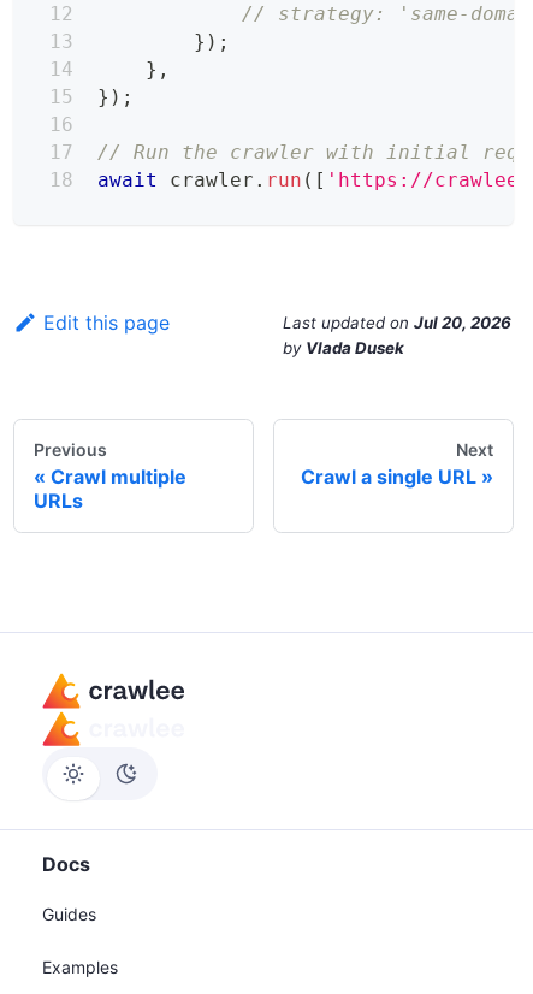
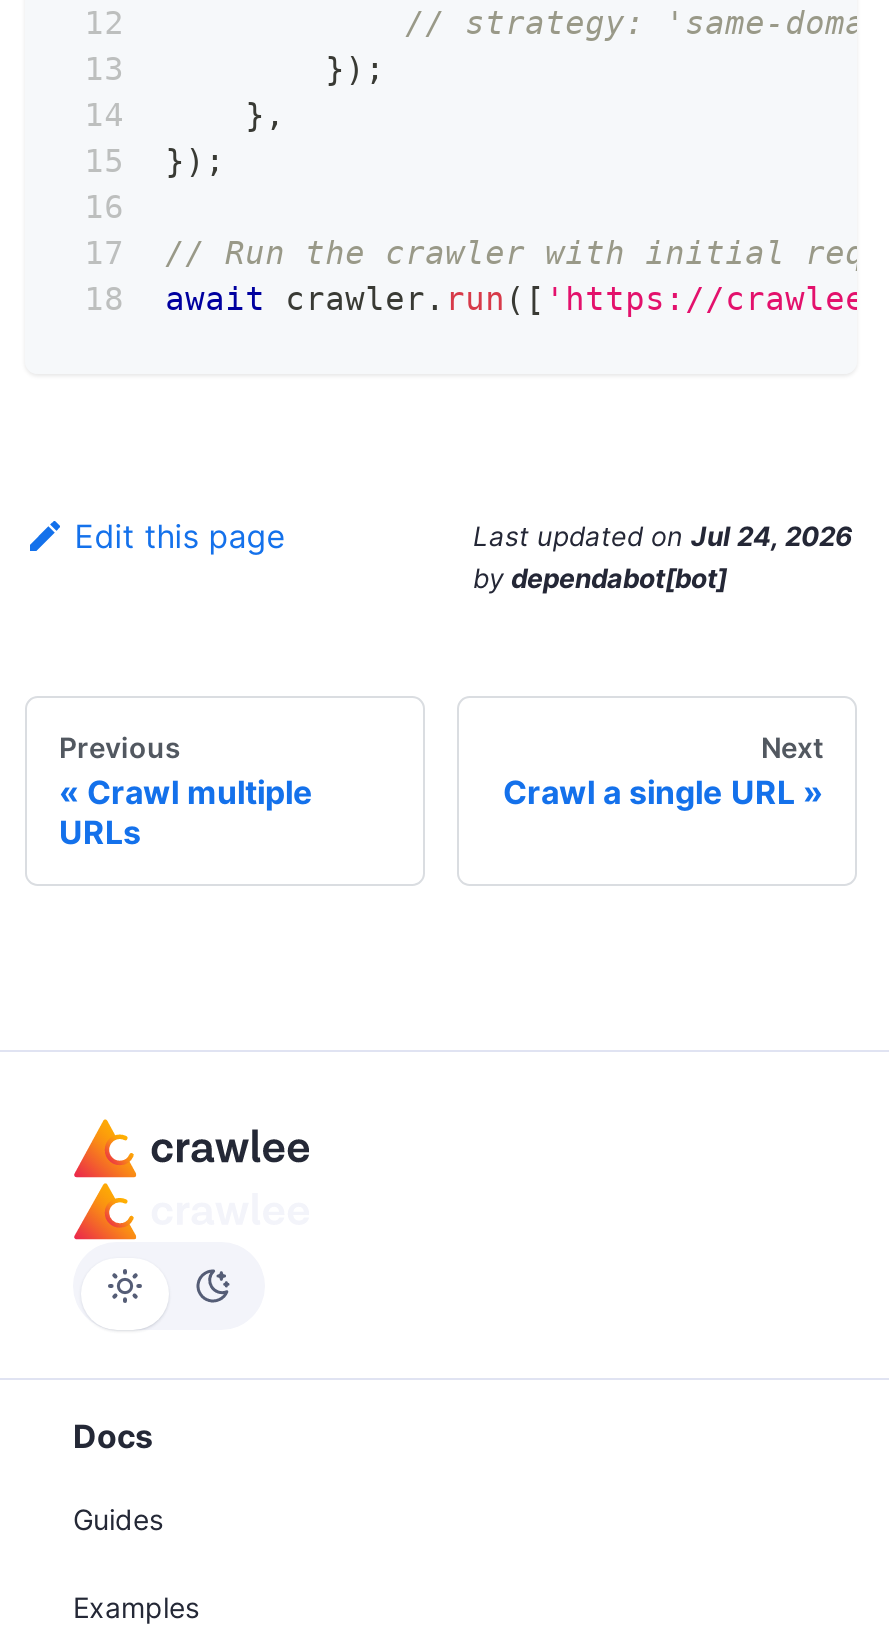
- Last updated on Jul 20, 2026
- by Vlada Dusek
+ Last updated on Jul 24, 2026
+ by dependabot[bot]
